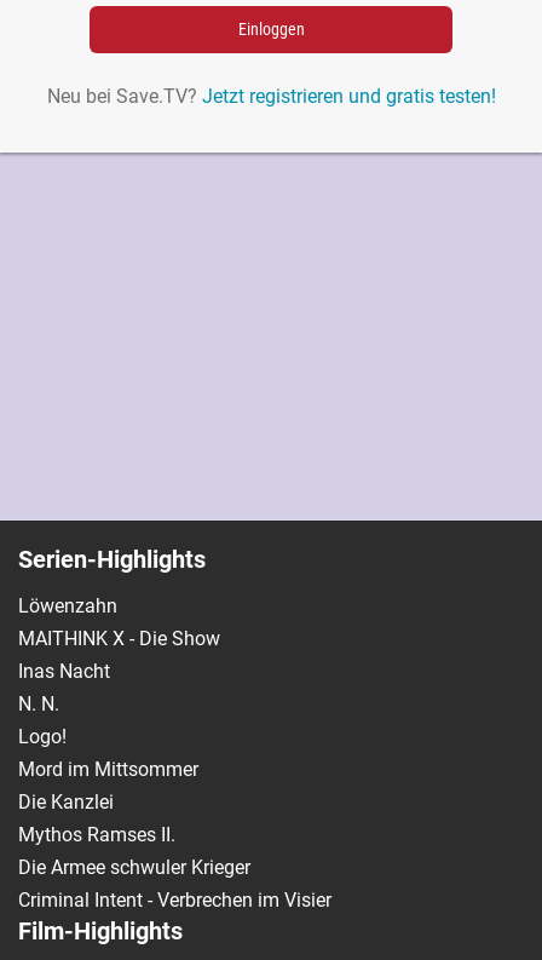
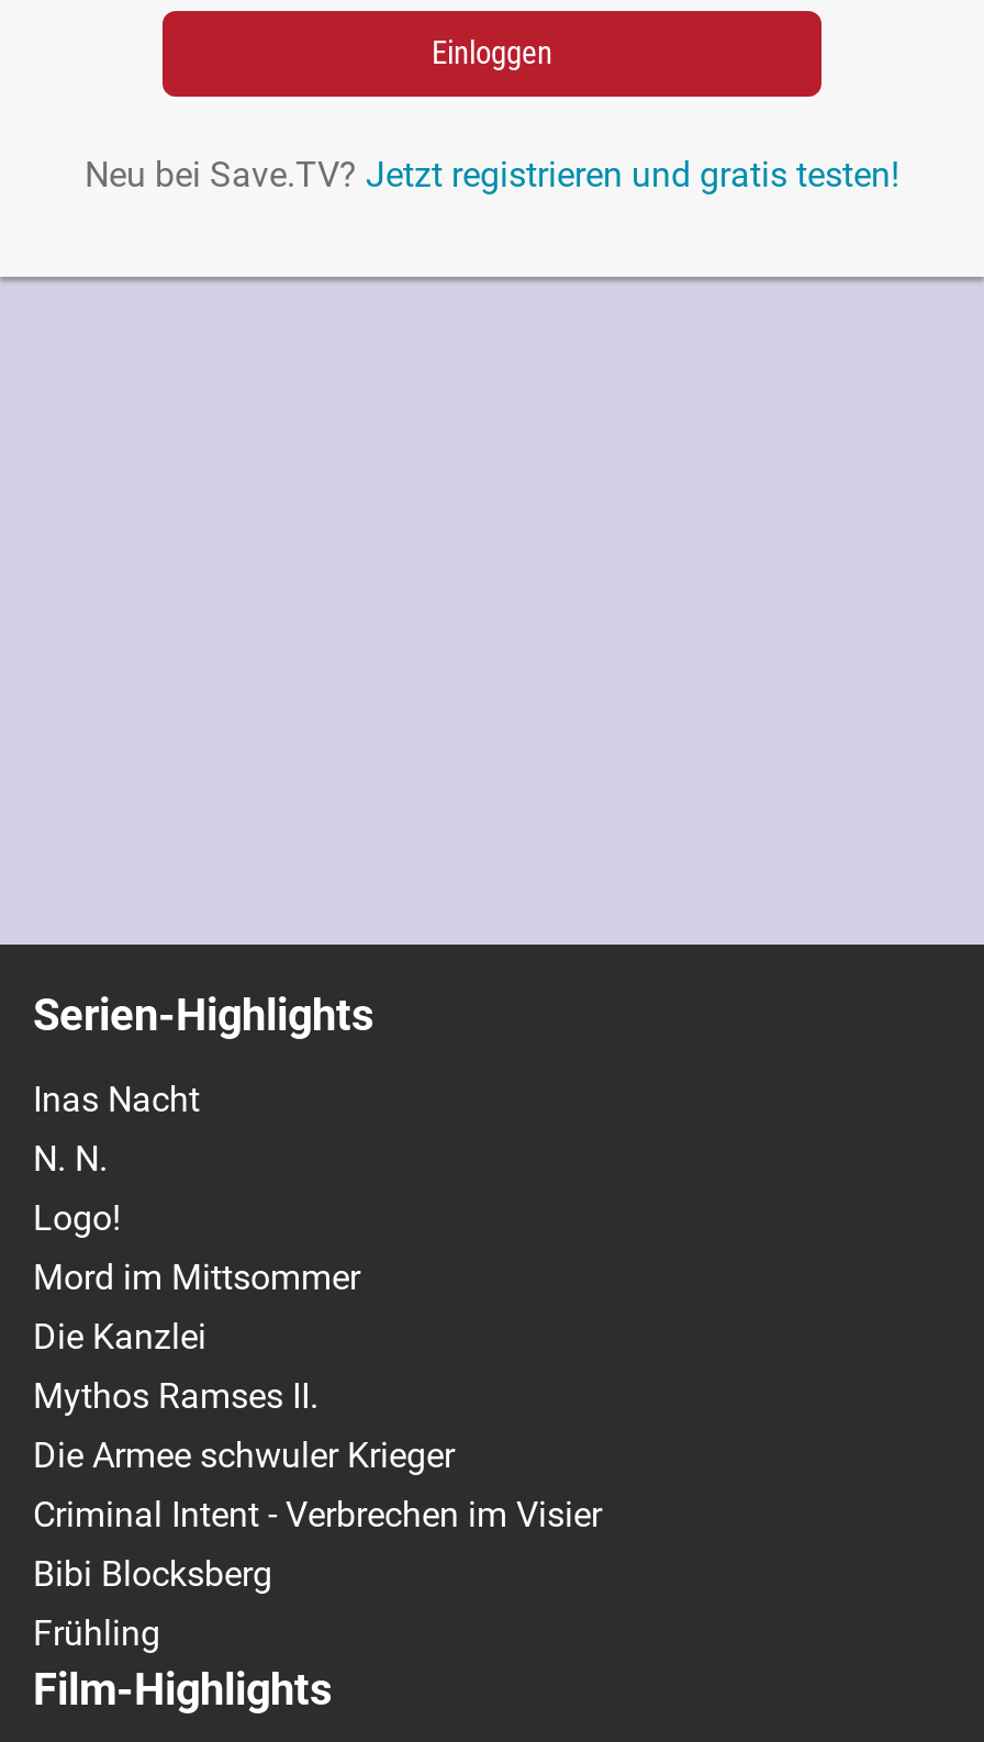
- Löwenzahn
- MAITHINK X - Die Show

moved up: Inas Nacht | N. N. | Logo! | Mord im Mittsommer | Die Kanzlei | Mythos Ramses II. | Die Armee schwuler Krieger | Criminal Intent - Verbrechen im Visier

+ Bibi Blocksberg
+ Frühling
